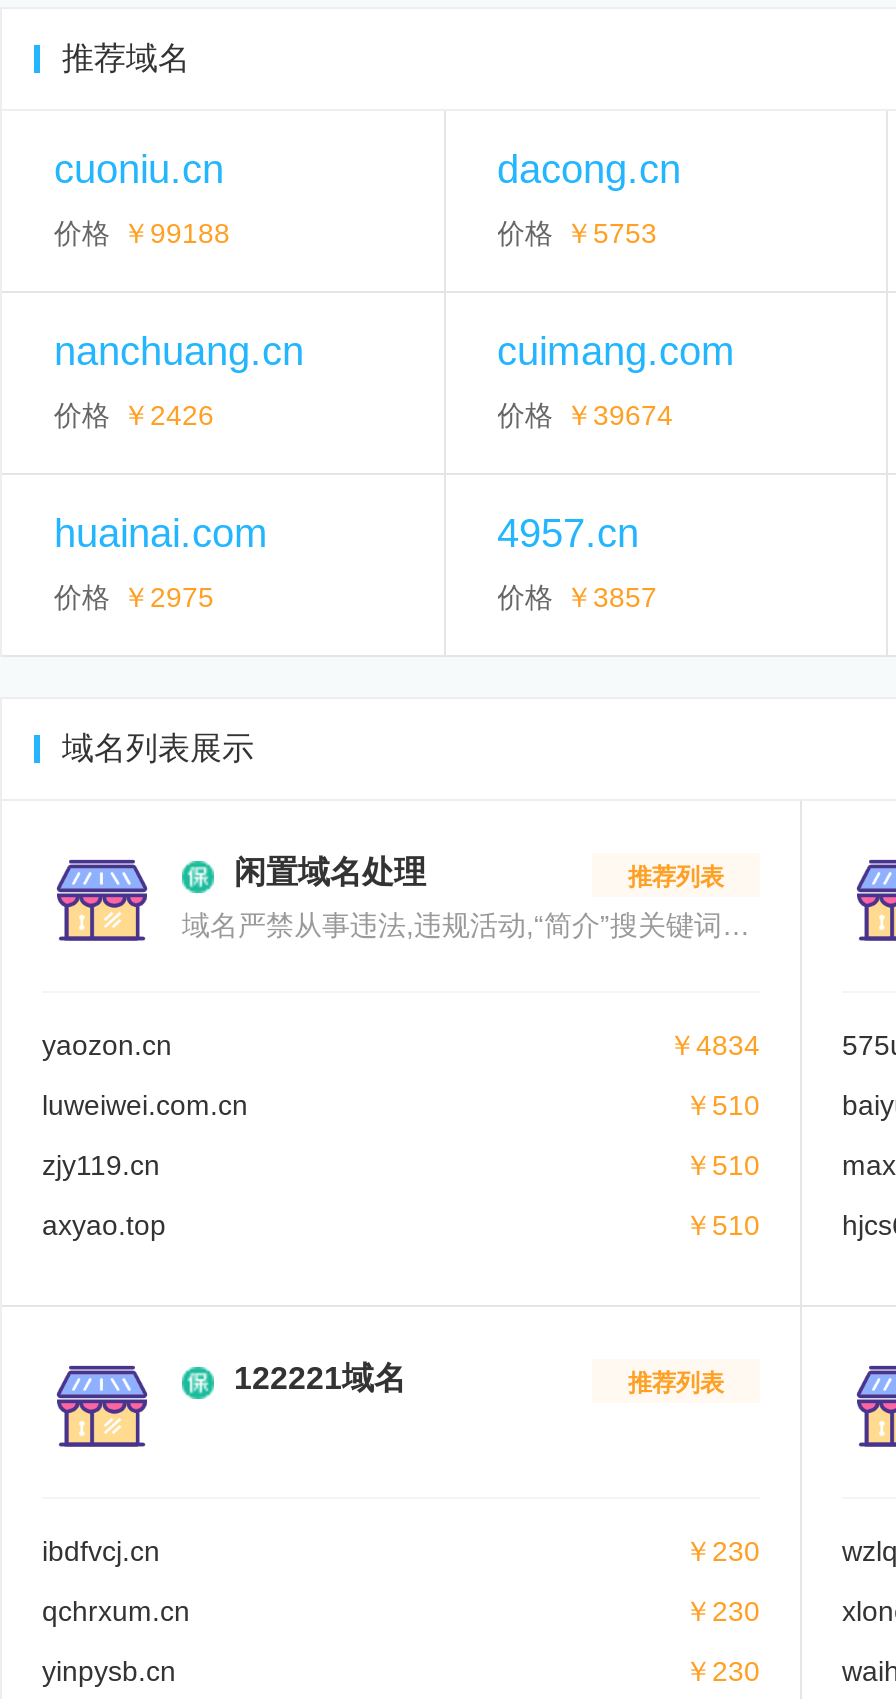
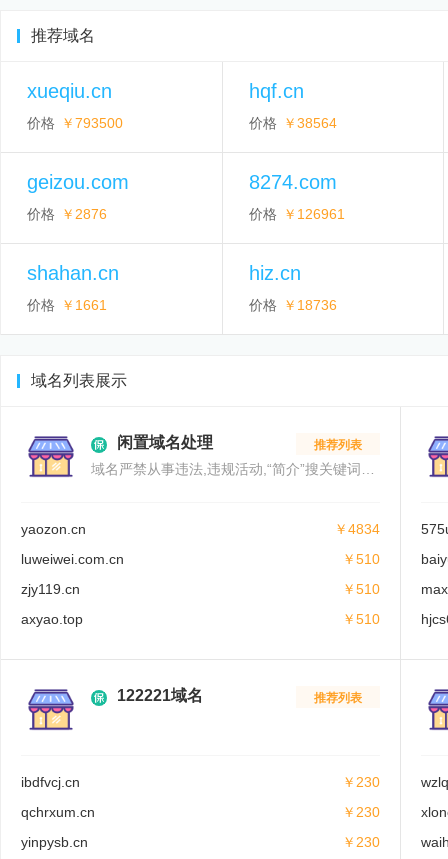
- cuoniu.cn
+ xueqiu.cn

- dacong.cn
+ hqf.cn

- 价格 ￥99188
+ 价格 ￥793500

- 价格 ￥5753
+ 价格 ￥38564

- nanchuang.cn
+ geizou.com

- cuimang.com
+ 8274.com

- 价格 ￥2426
+ 价格 ￥2876

- 价格 ￥39674
+ 价格 ￥126961

- huainai.com
+ shahan.cn

- 4957.cn
+ hiz.cn

- 价格 ￥2975
+ 价格 ￥1661

- 价格 ￥3857
+ 价格 ￥18736
